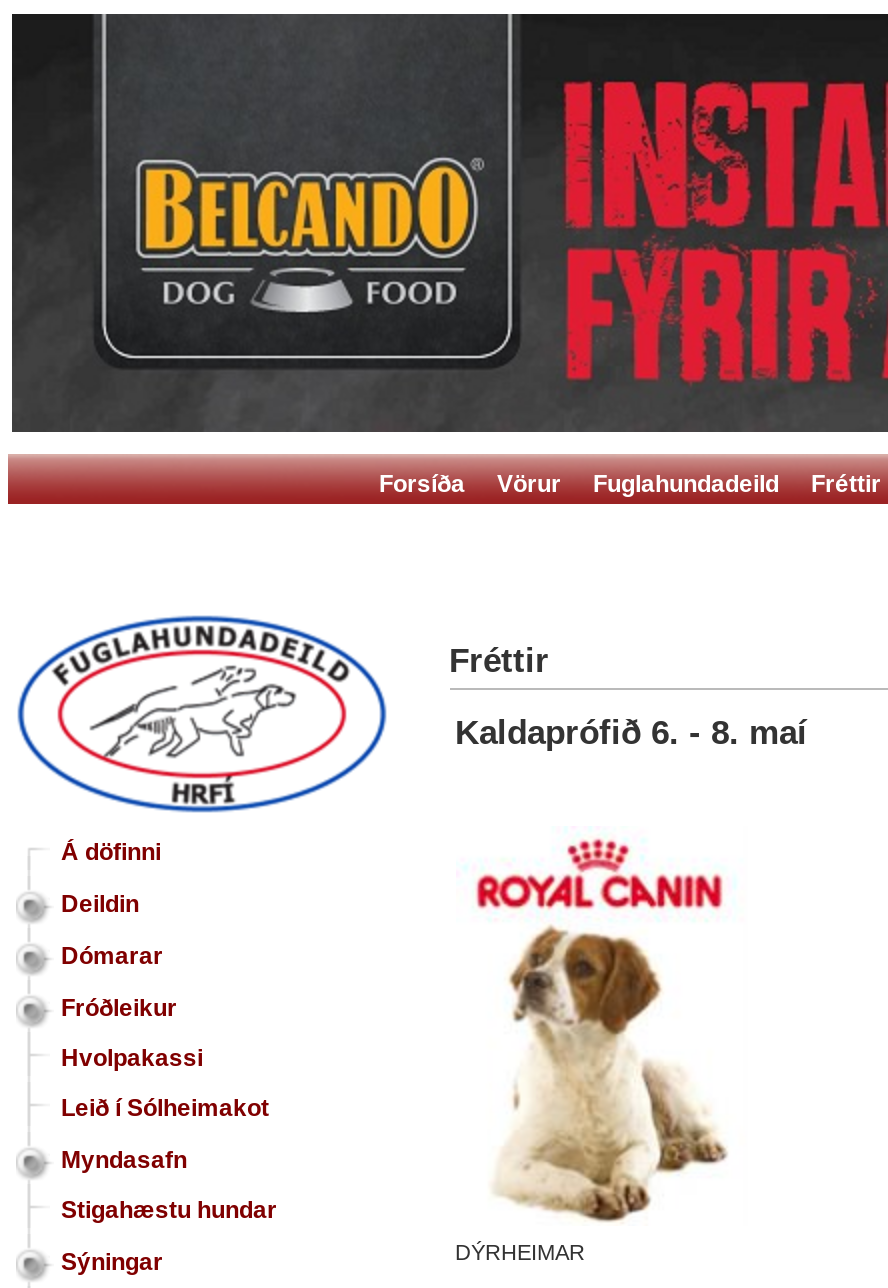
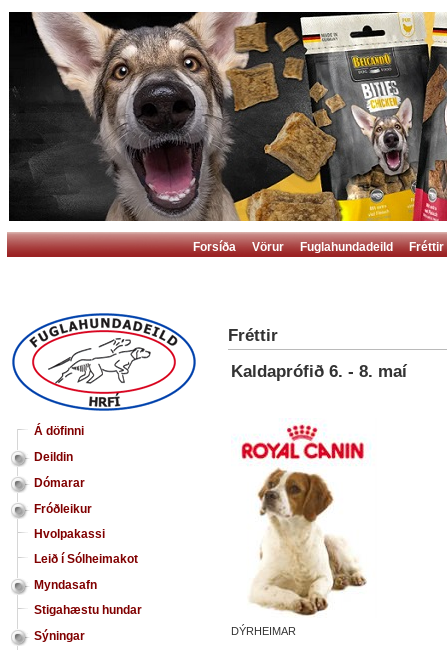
- [image]
+ [image]
